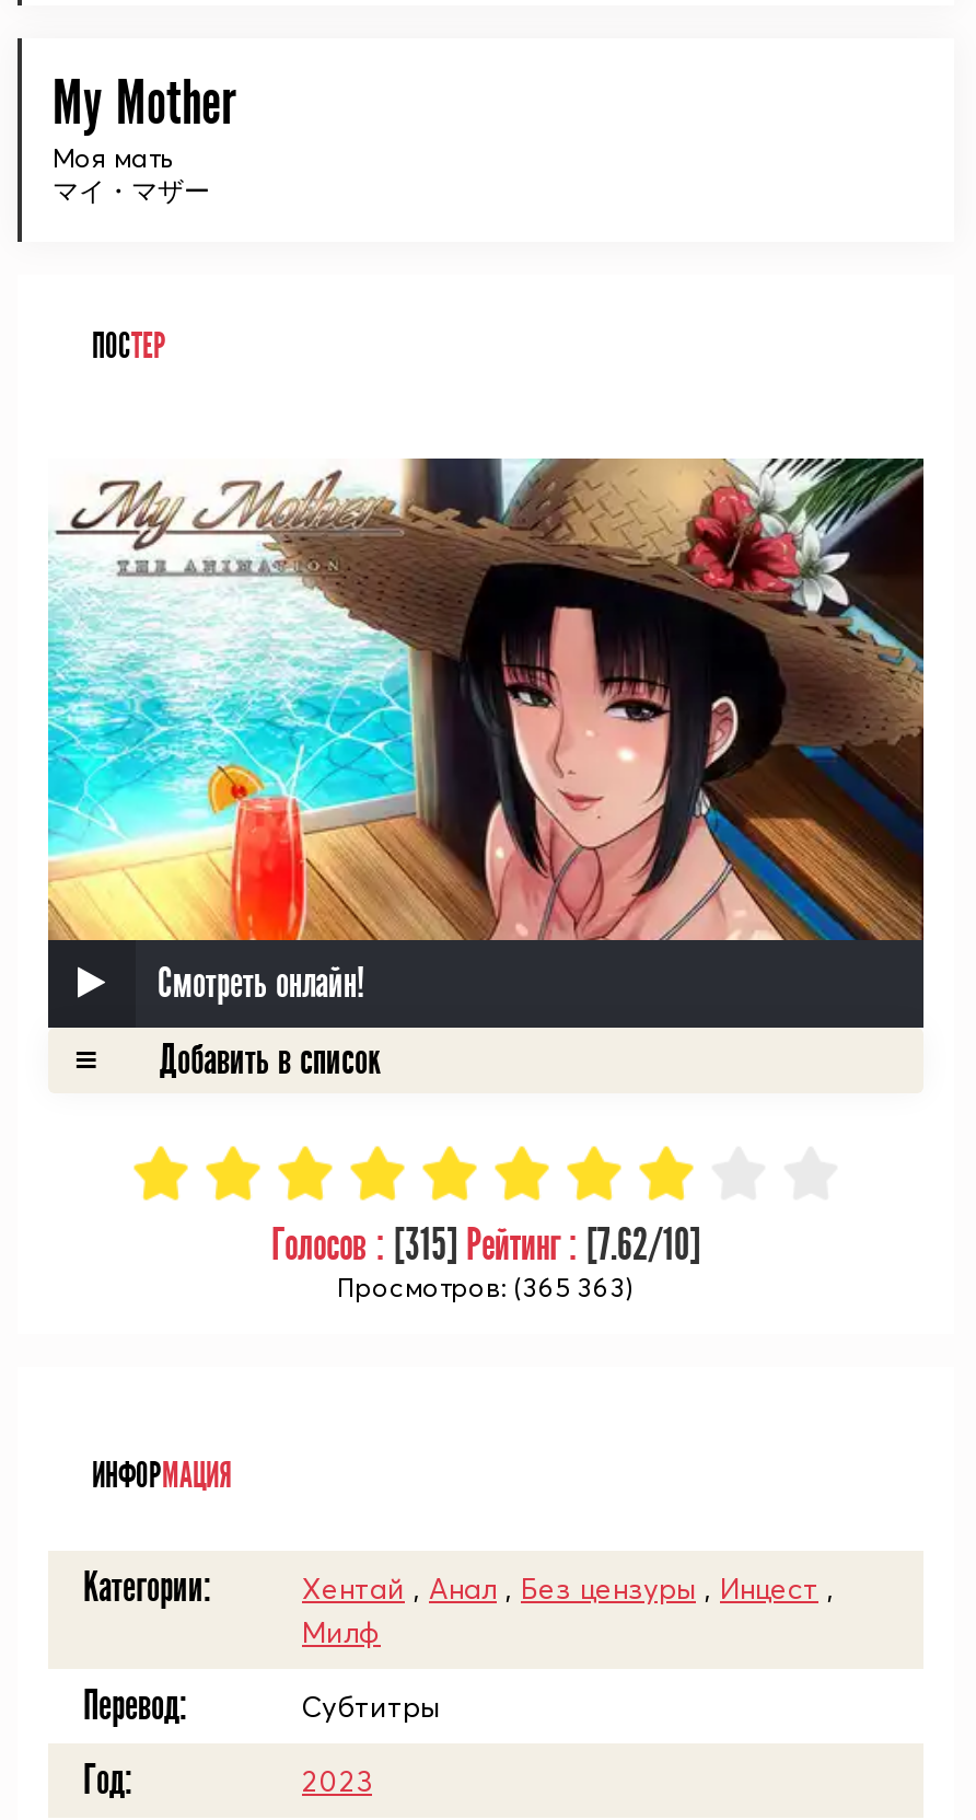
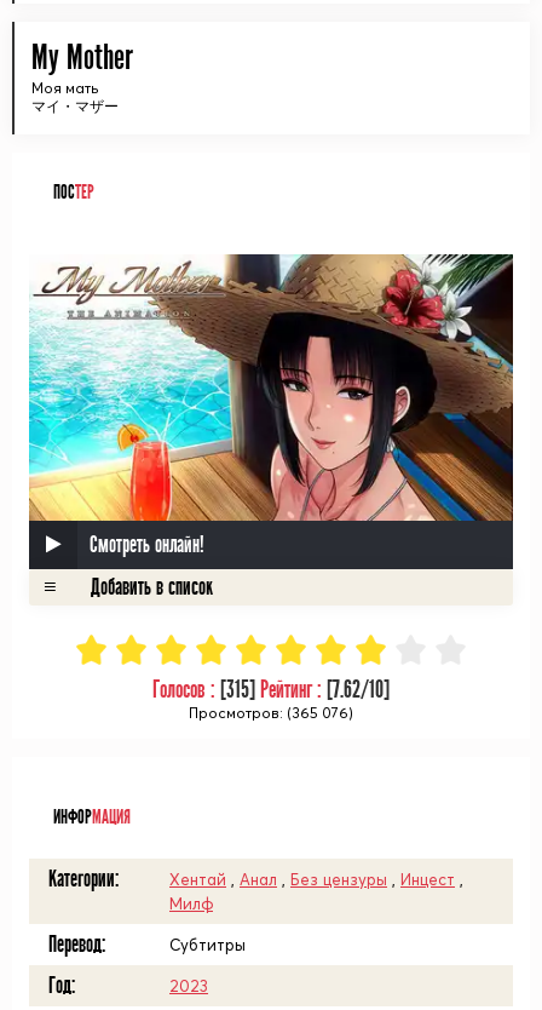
- Просмотров: (365 363)
+ Просмотров: (365 076)
